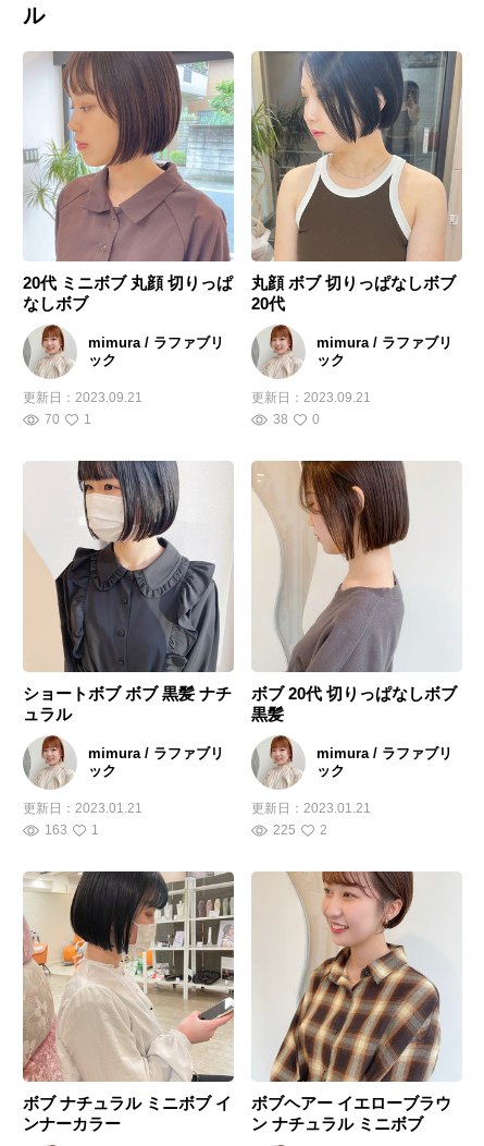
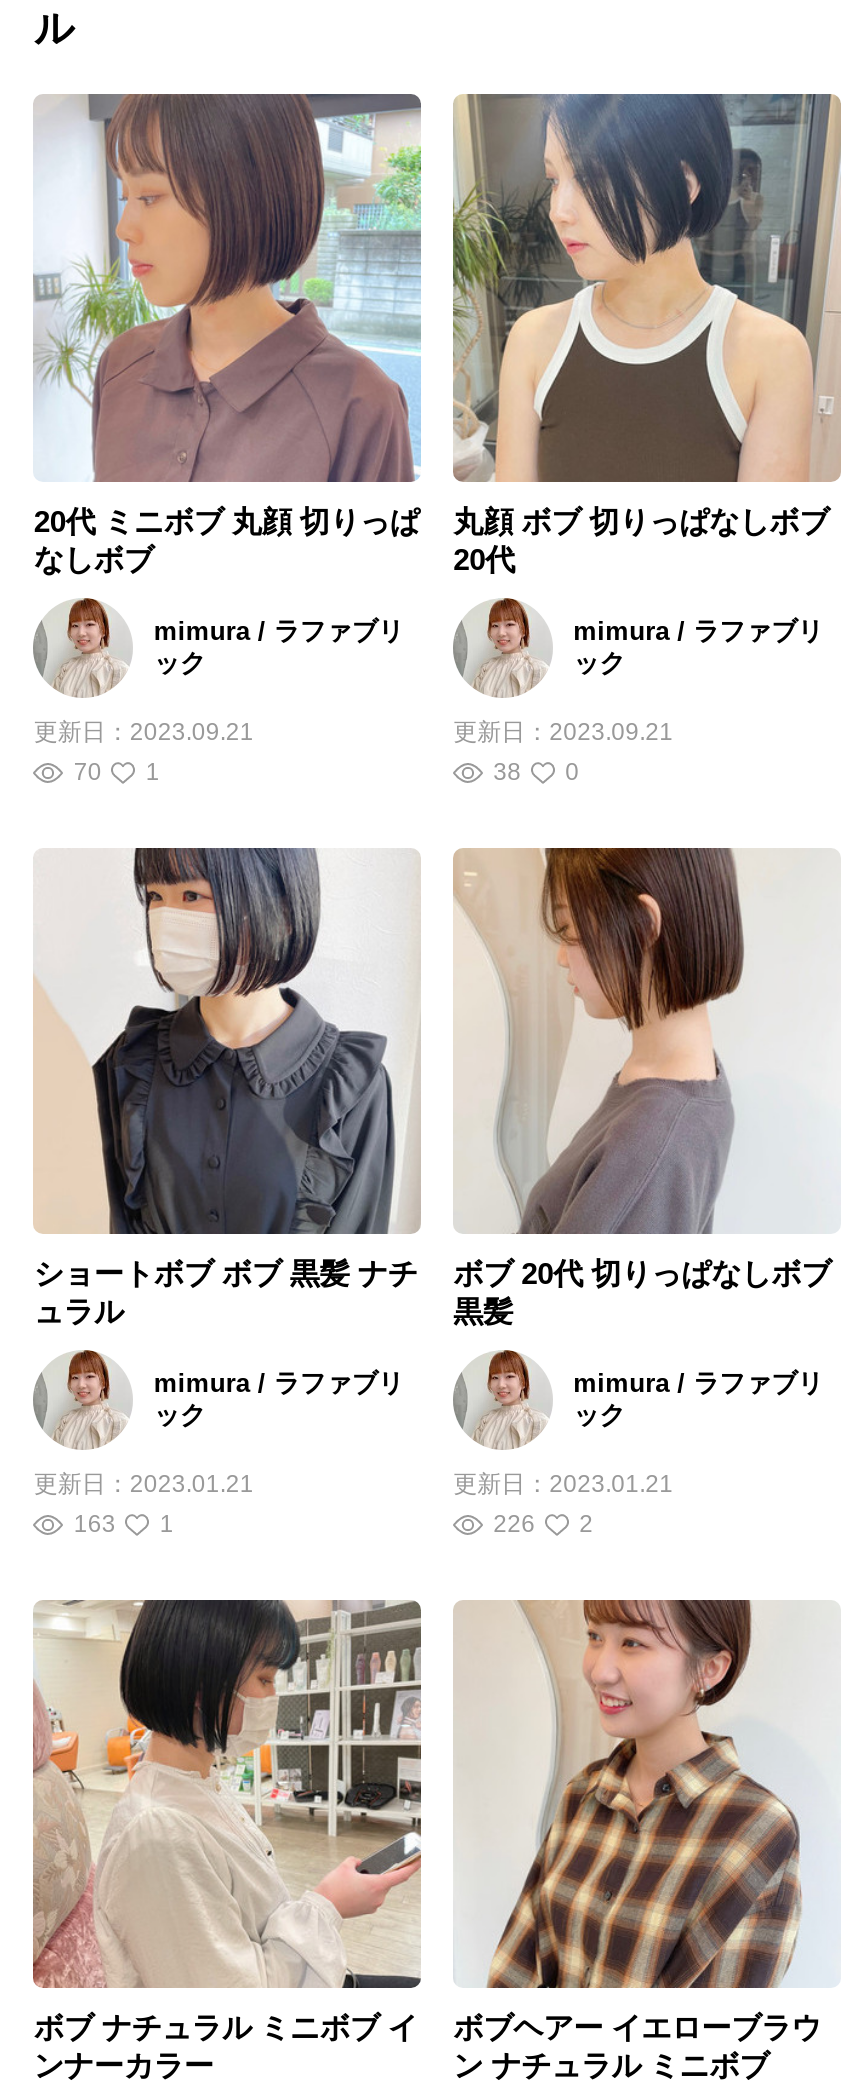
- 225 2
+ 226 2
